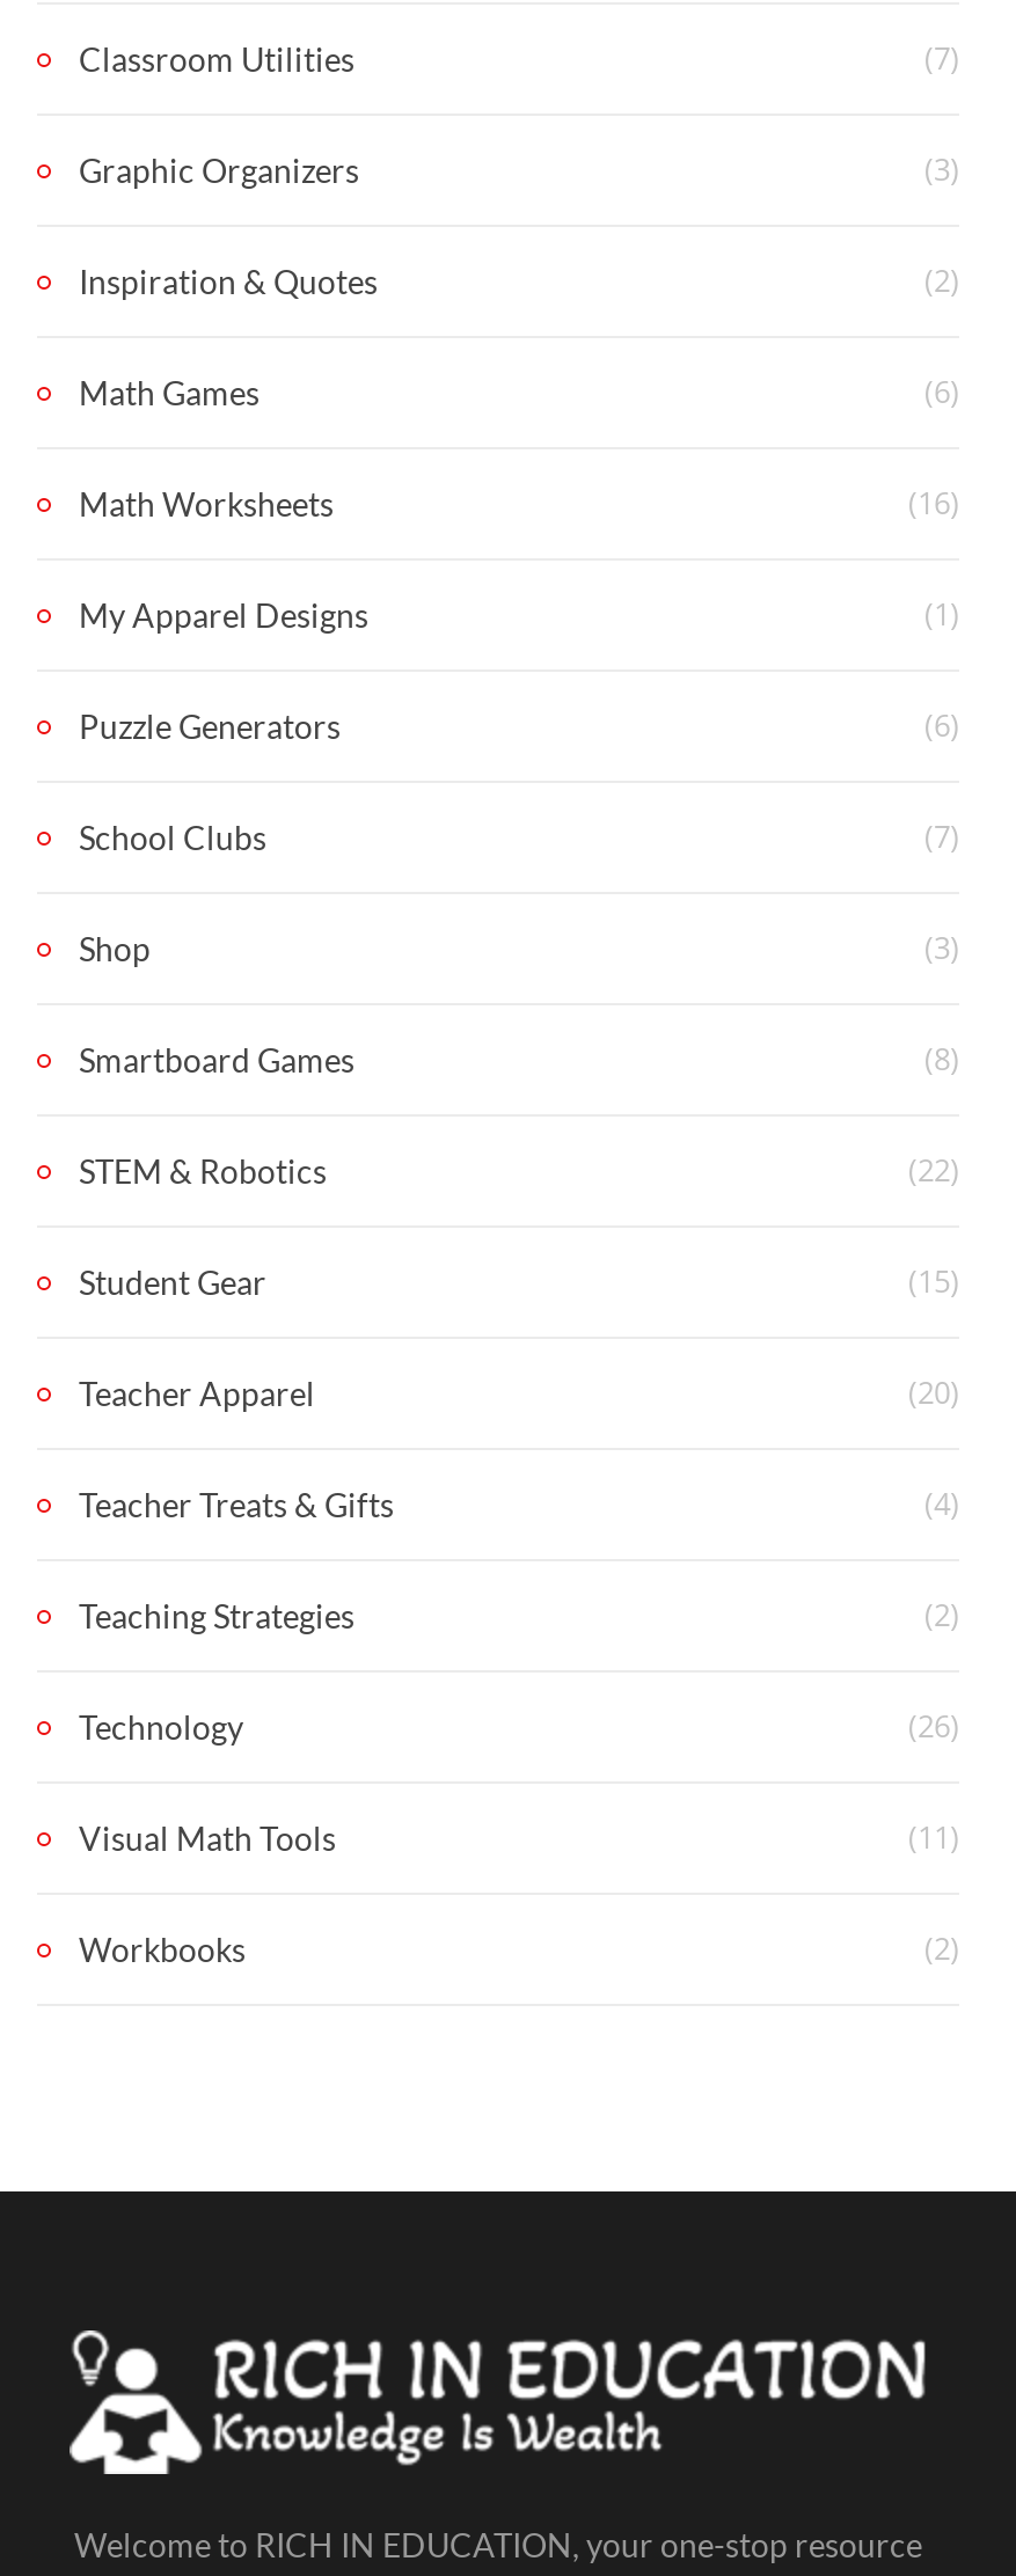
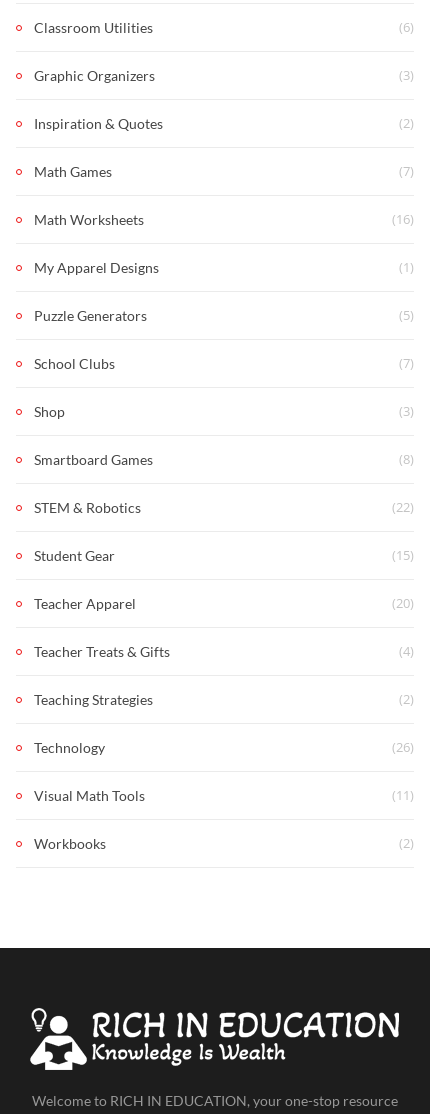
- (7)
+ (6)

- (6)
+ (7)

- (6)
+ (5)
